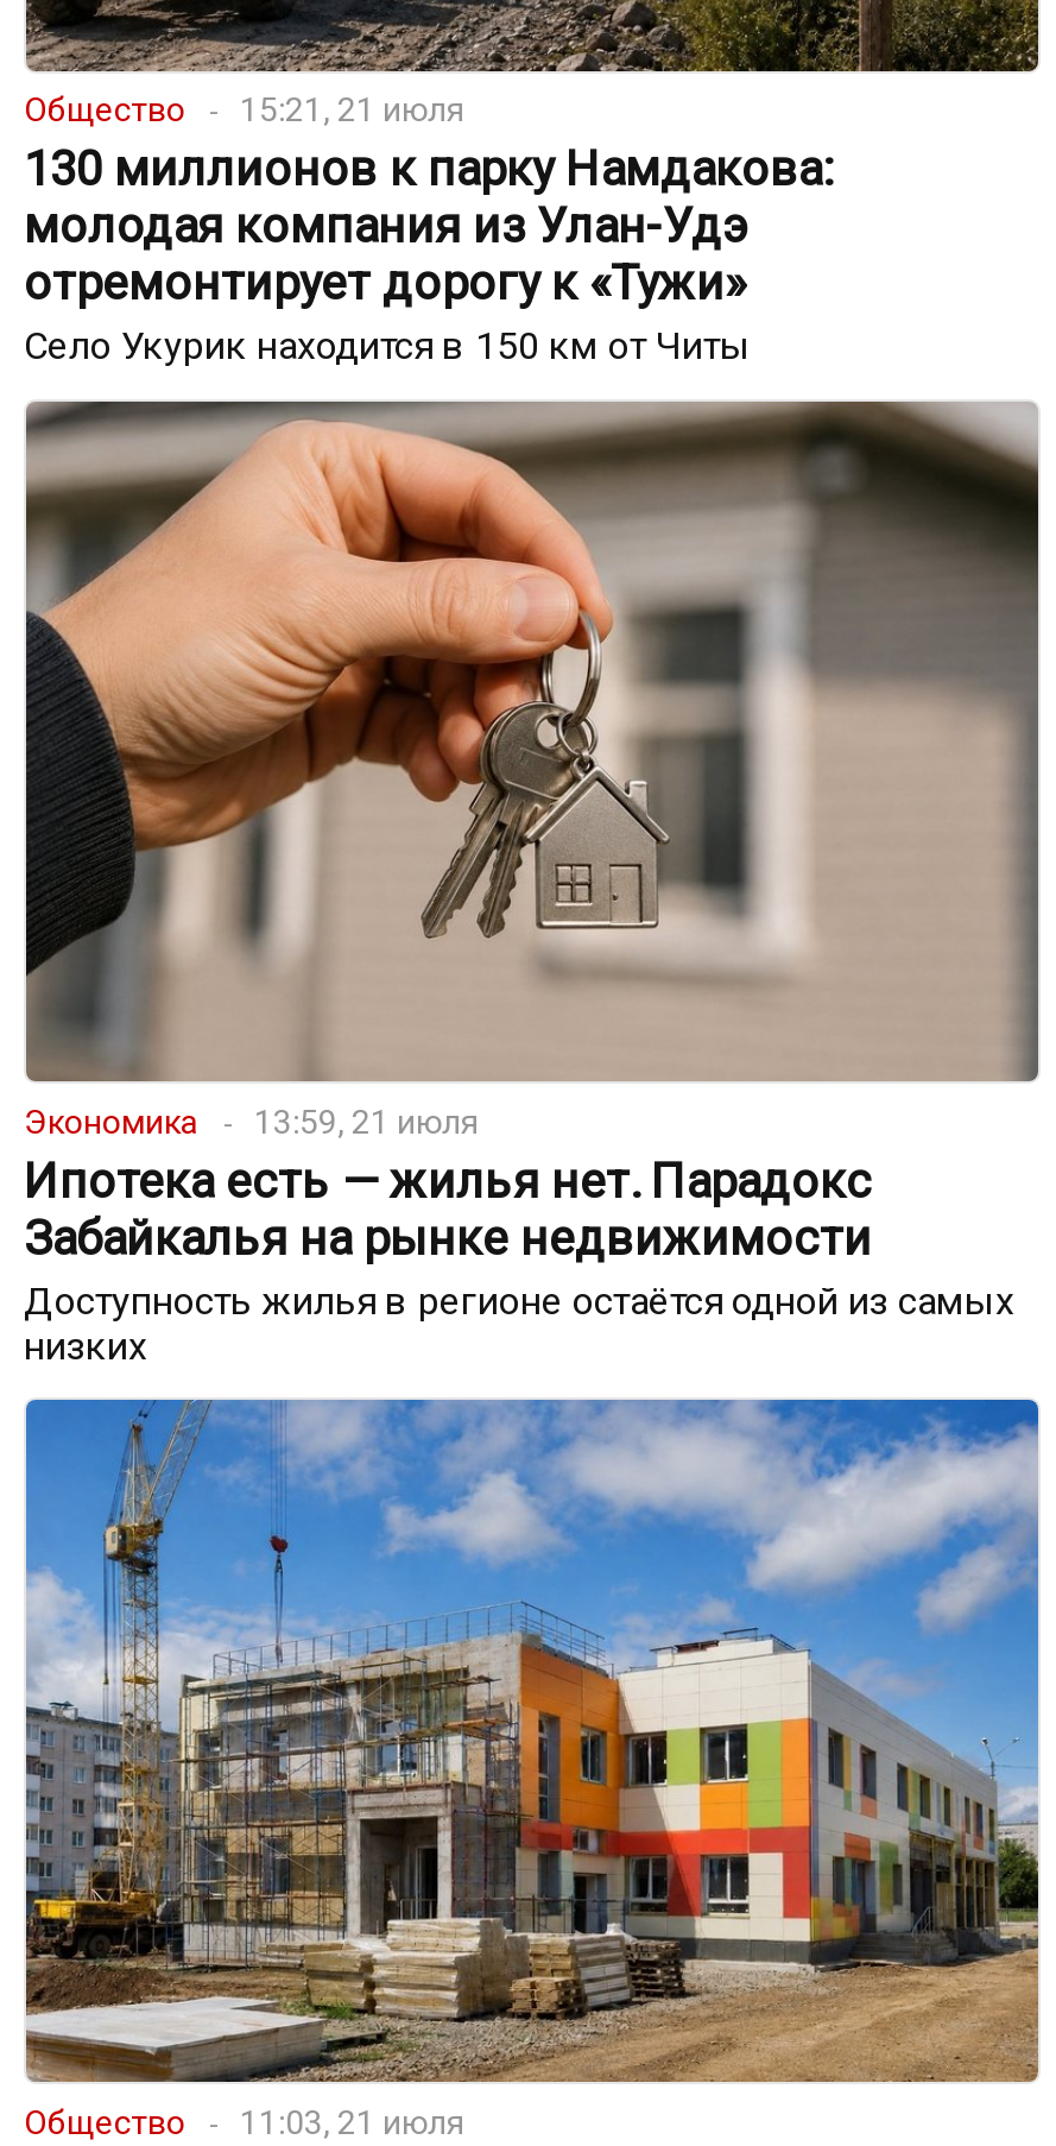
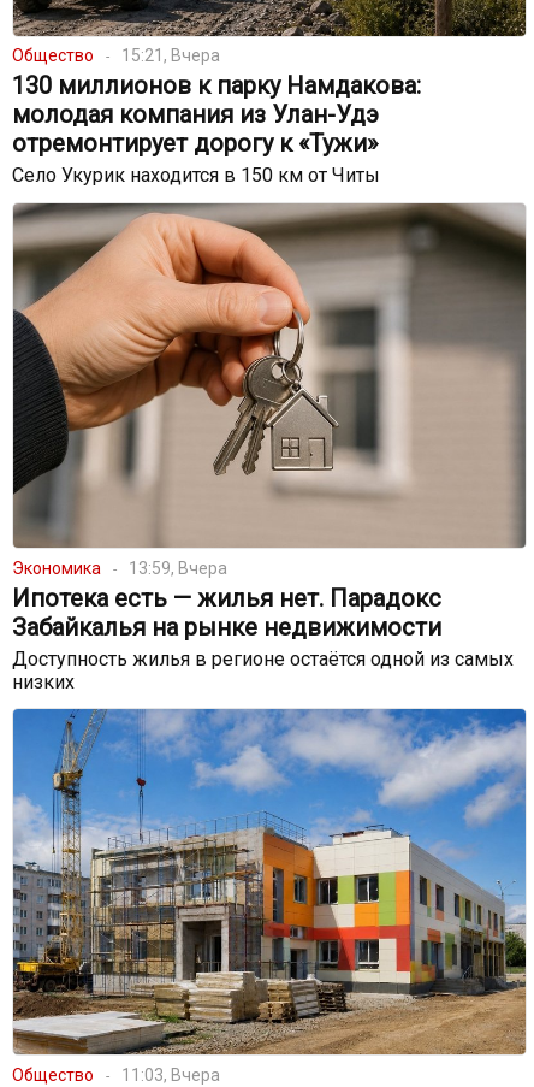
- Общество 15:21, 21 июля
+ Общество 15:21, Вчера

- Экономика 13:59, 21 июля
+ Экономика 13:59, Вчера

- Общество 11:03, 21 июля
+ Общество 11:03, Вчера
